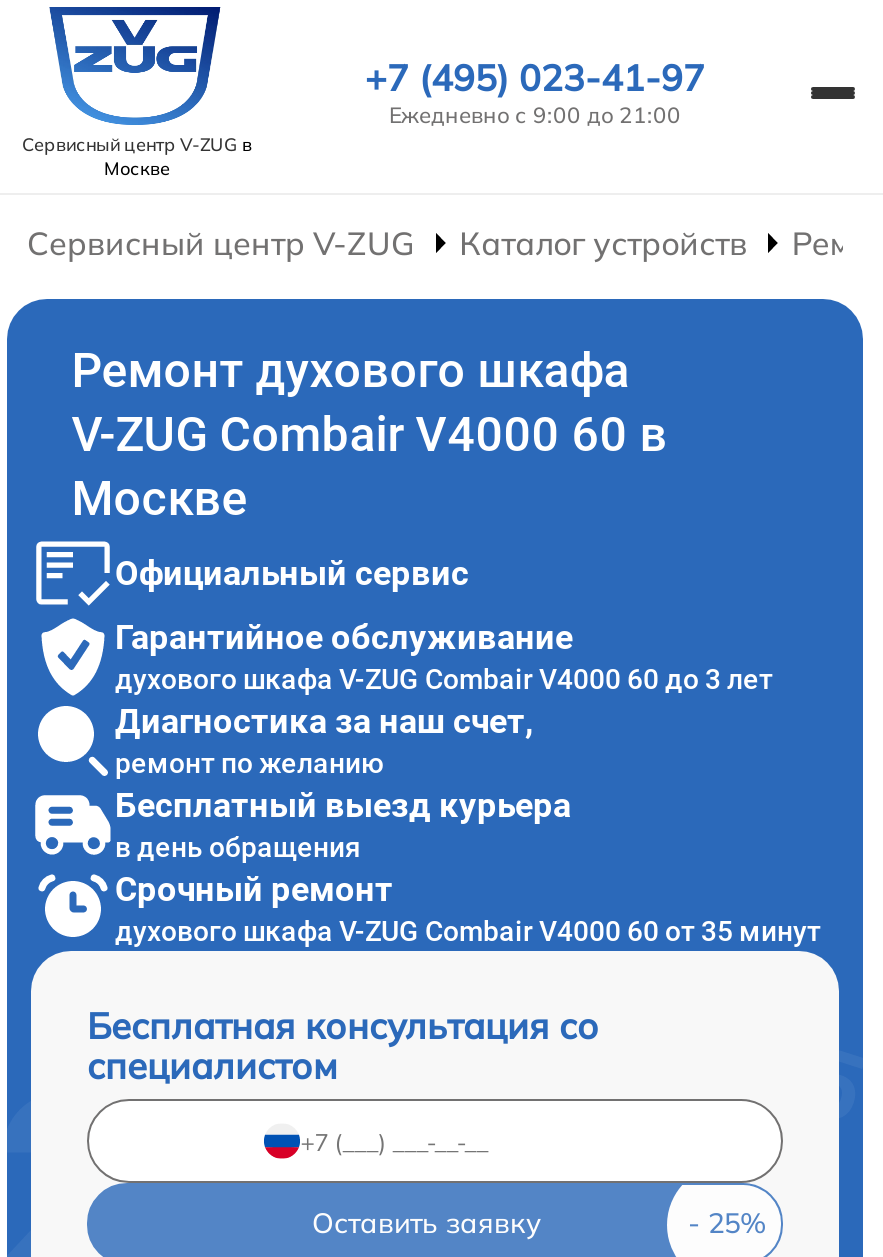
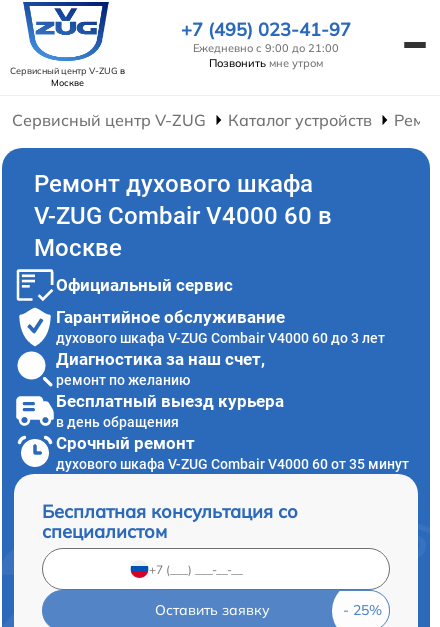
+ Позвонить мне утром
